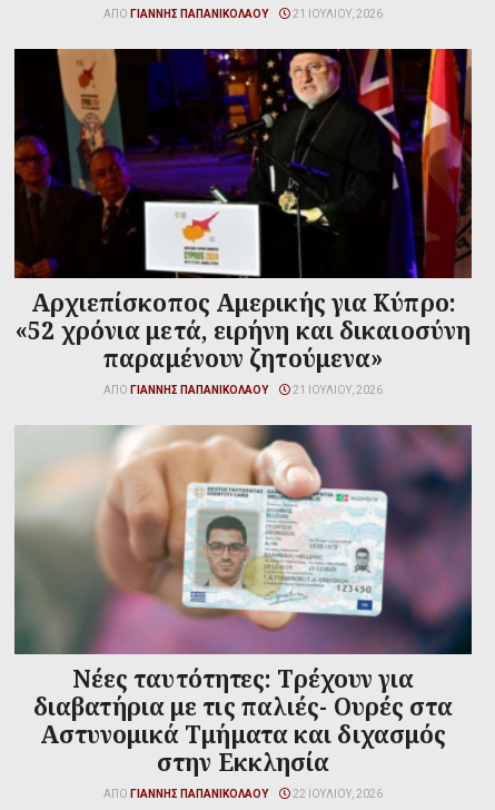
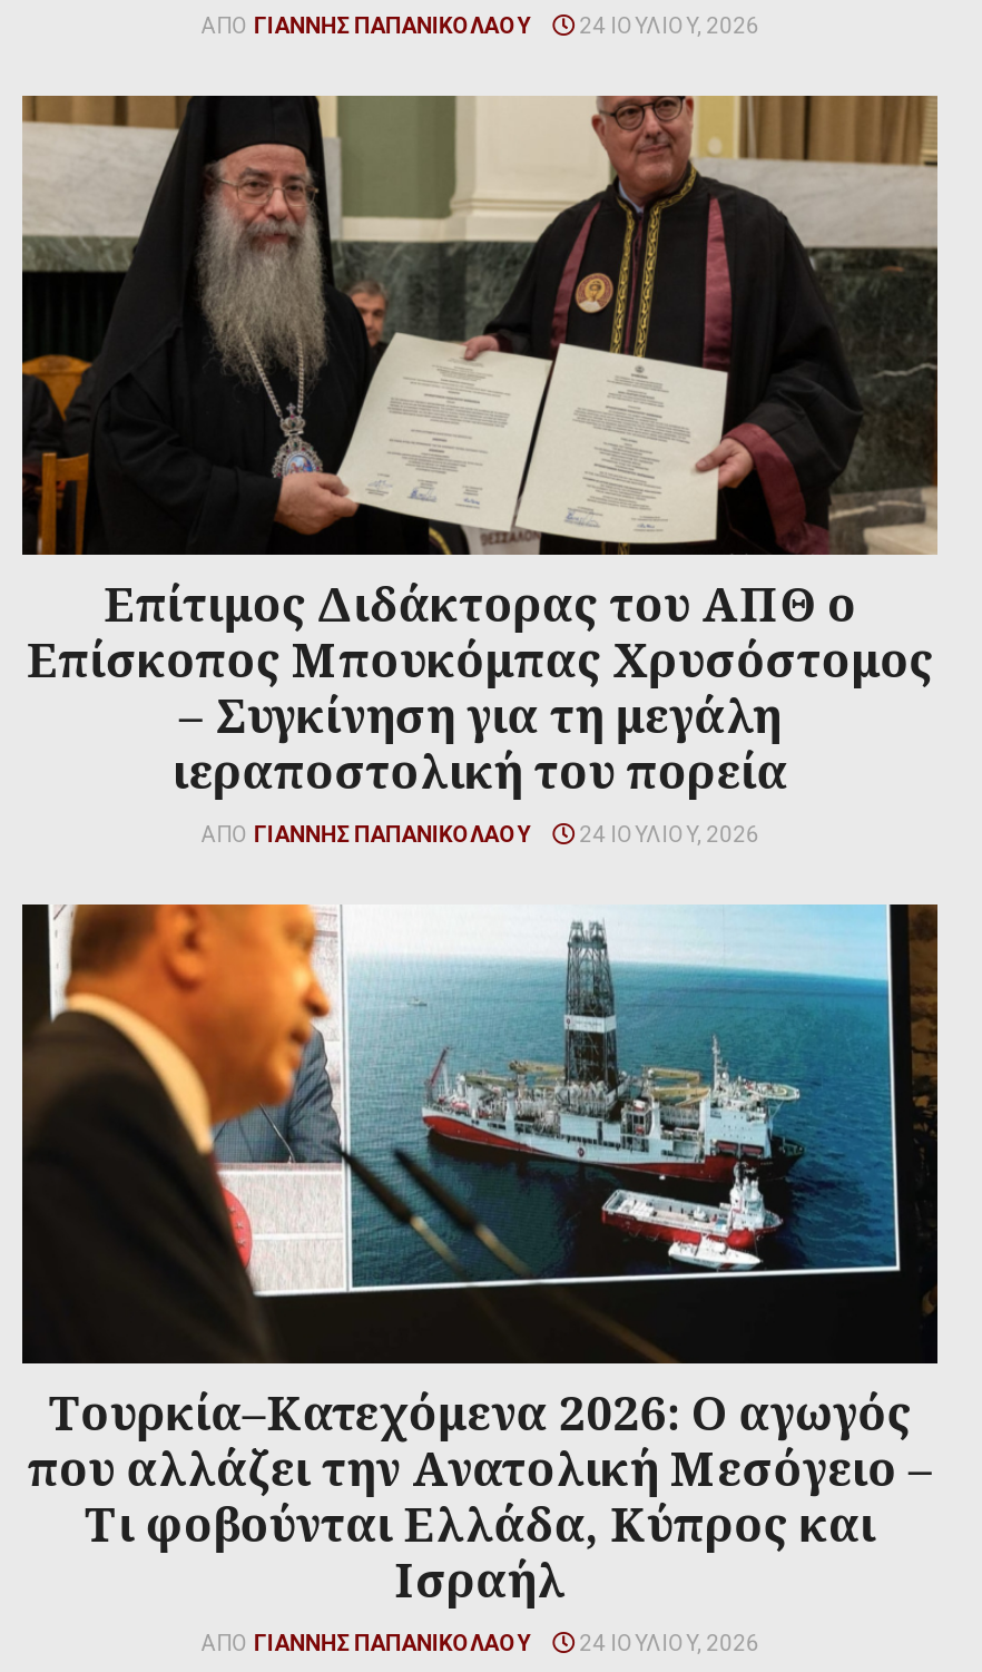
- 21 ΙΟΥΛΊΟΥ, 2026
+ 24 ΙΟΥΛΊΟΥ, 2026

- [image]
- Αρχιεπίσκοπος Αμερικής για Κύπρο:
- «52 χρόνια μετά, ειρήνη και δικαιοσύνη
- παραμένουν ζητούμενα»
+ [image]
+ Επίτιμος Διδάκτορας του ΑΠΘ ο
+ Επίσκοπος Μπουκόμπας Χρυσόστομος
+ – Συγκίνηση για τη μεγάλη
+ ιεραποστολική του πορεία

- 21 ΙΟΥΛΊΟΥ, 2026
+ 24 ΙΟΥΛΊΟΥ, 2026

- [image]
- Νέες ταυτότητες: Τρέχουν για
- διαβατήρια με τις παλιές- Ουρές στα
- Αστυνομικά Τμήματα και διχασμός
- στην Εκκλησία
+ [image]
+ Τουρκία–Κατεχόμενα 2026: Ο αγωγός
+ που αλλάζει την Ανατολική Μεσόγειο –
+ Τι φοβούνται Ελλάδα, Κύπρος και
+ Ισραήλ

- 22 ΙΟΥΛΊΟΥ, 2026
+ 24 ΙΟΥΛΊΟΥ, 2026
